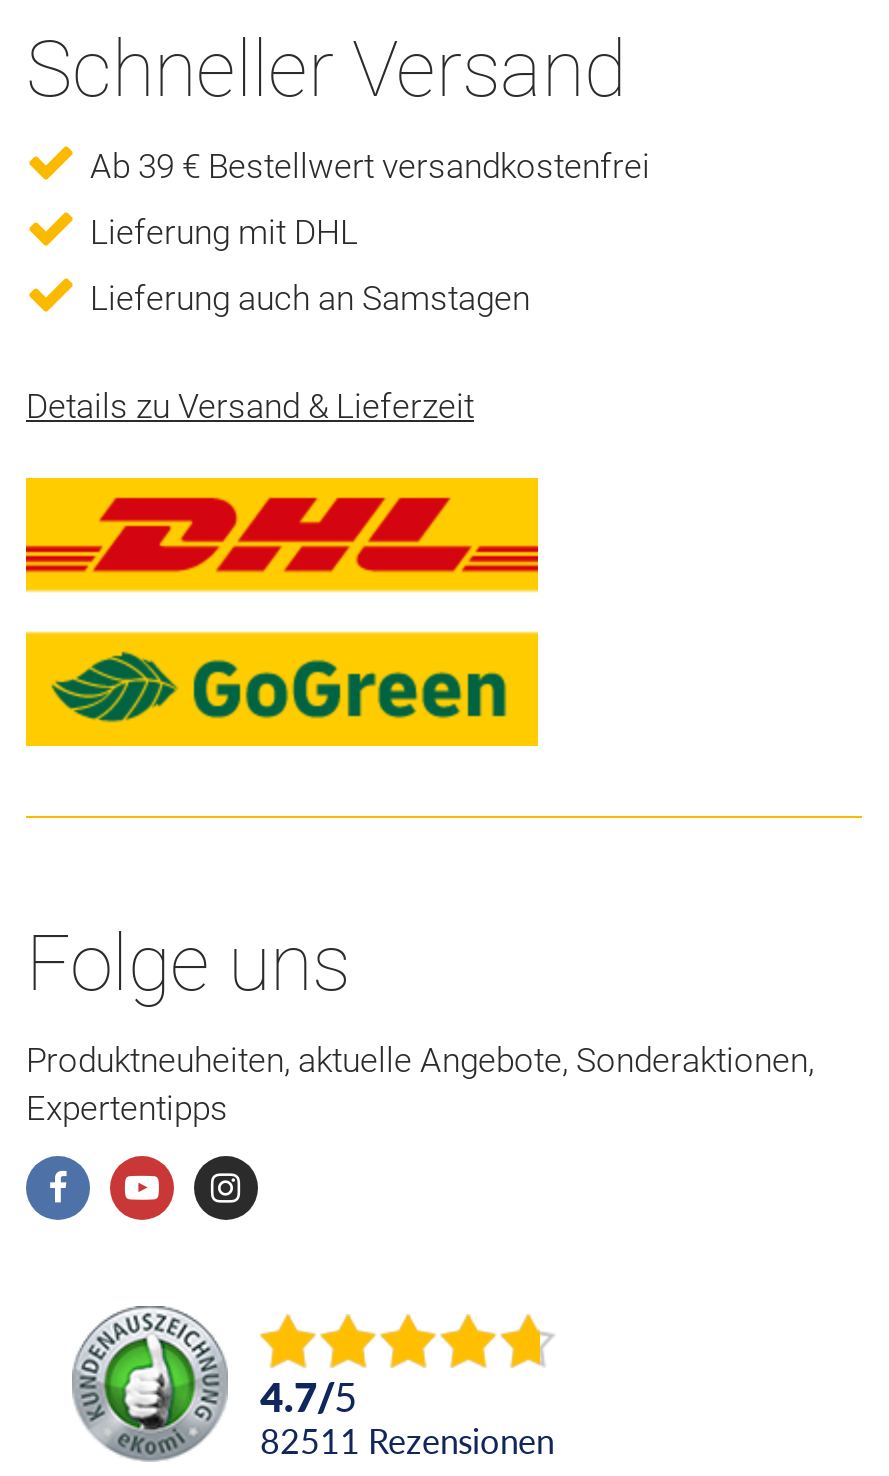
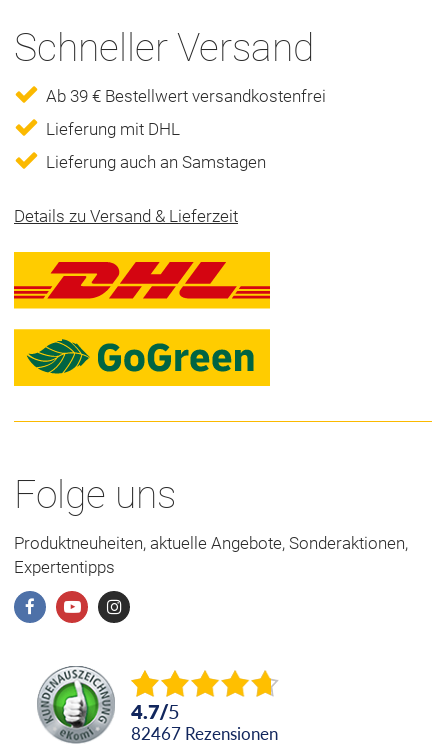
- 82511 Rezensionen
+ 82467 Rezensionen
